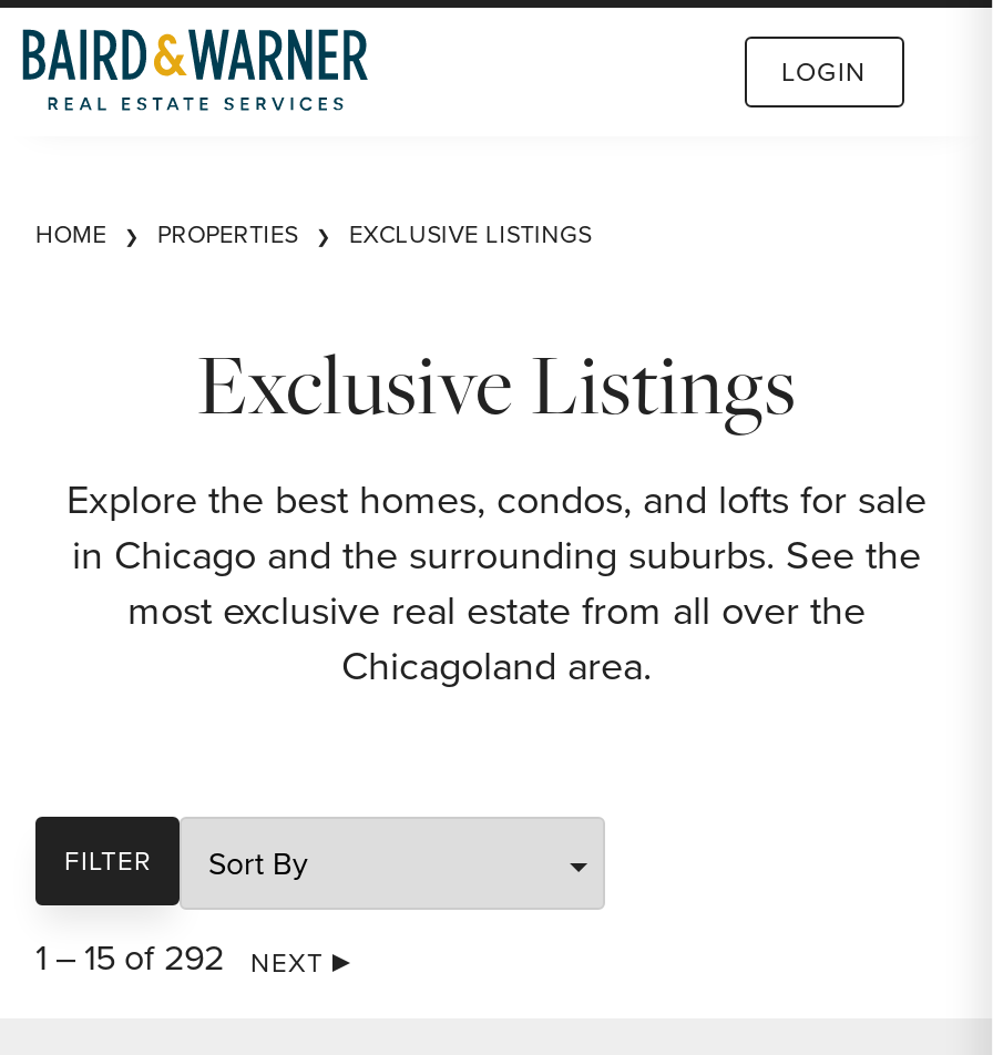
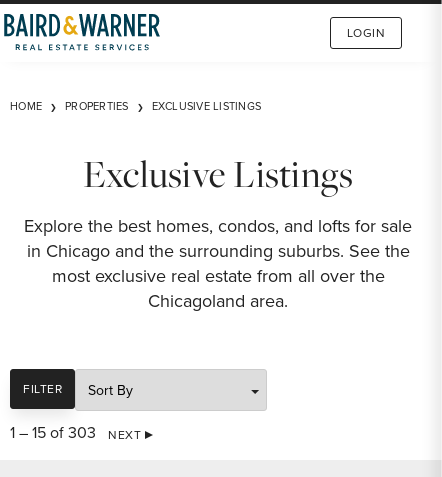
- 1 – 15 of 292 NEXT
+ 1 – 15 of 303 NEXT
